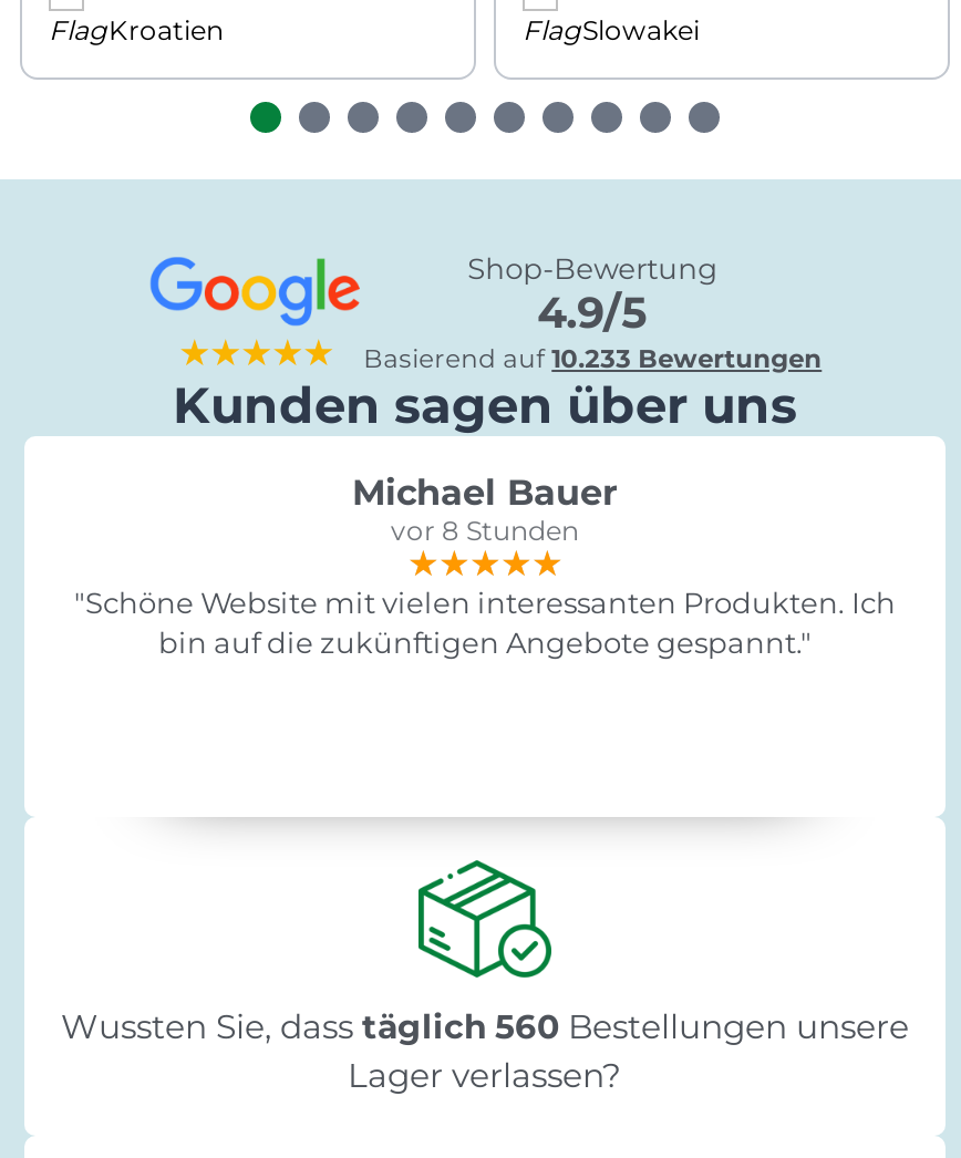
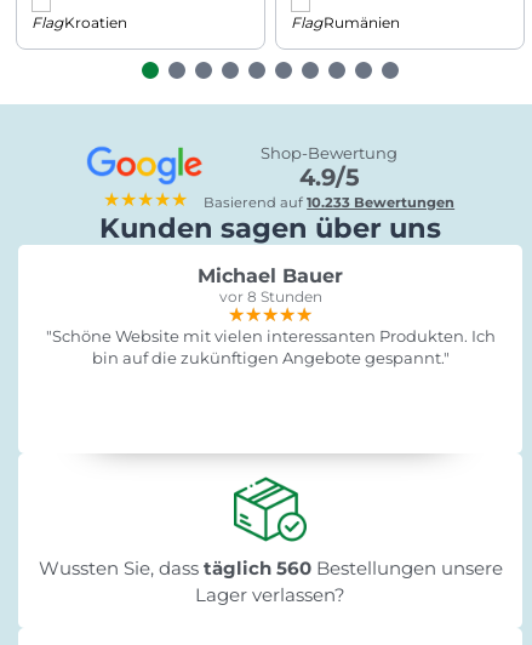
- Slowakei
+ Rumänien
